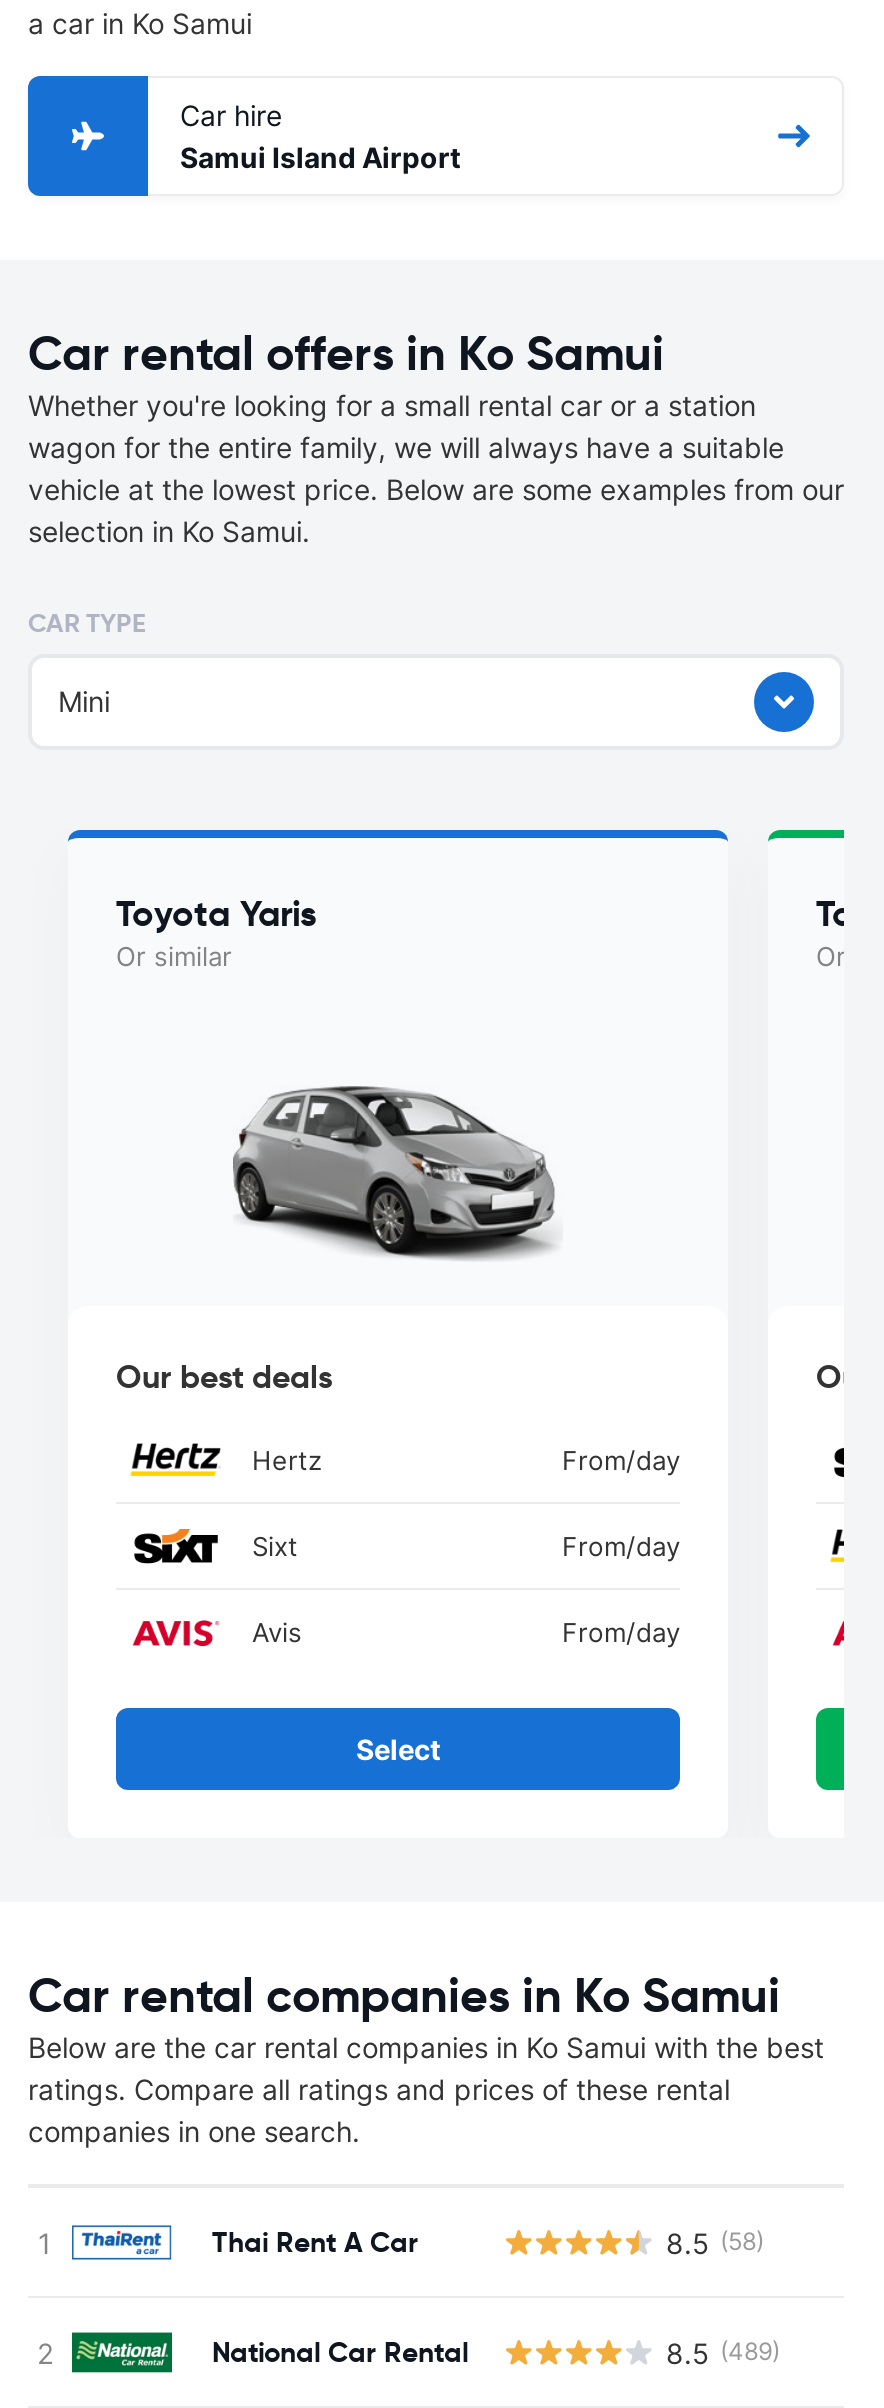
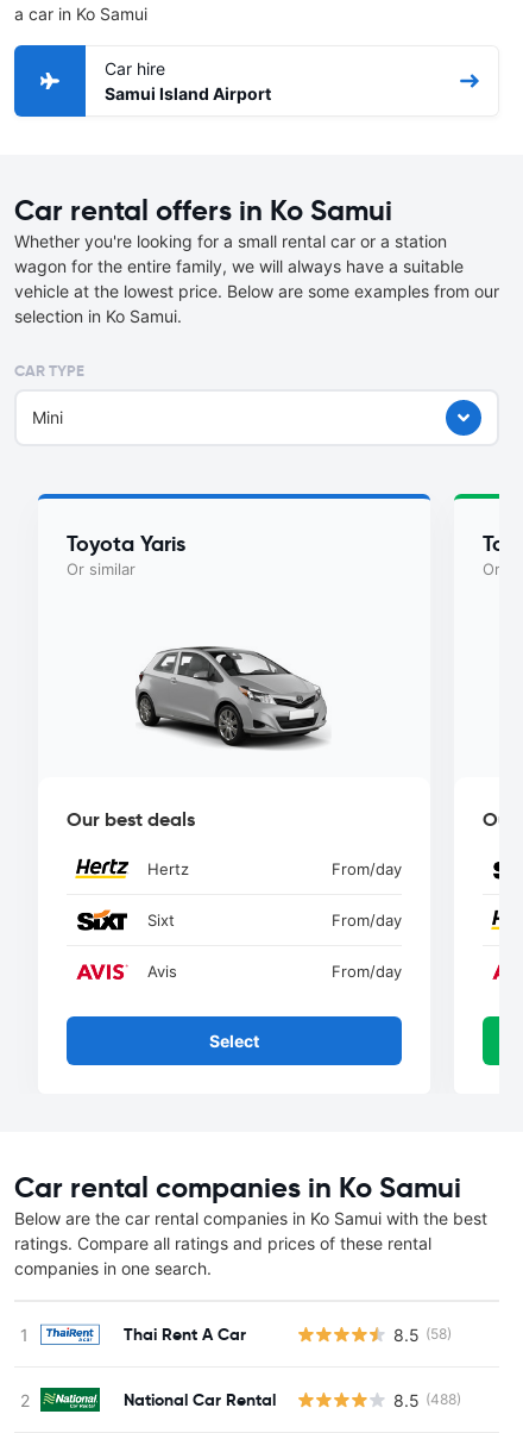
- 8.5 (489)
+ 8.5 (488)
